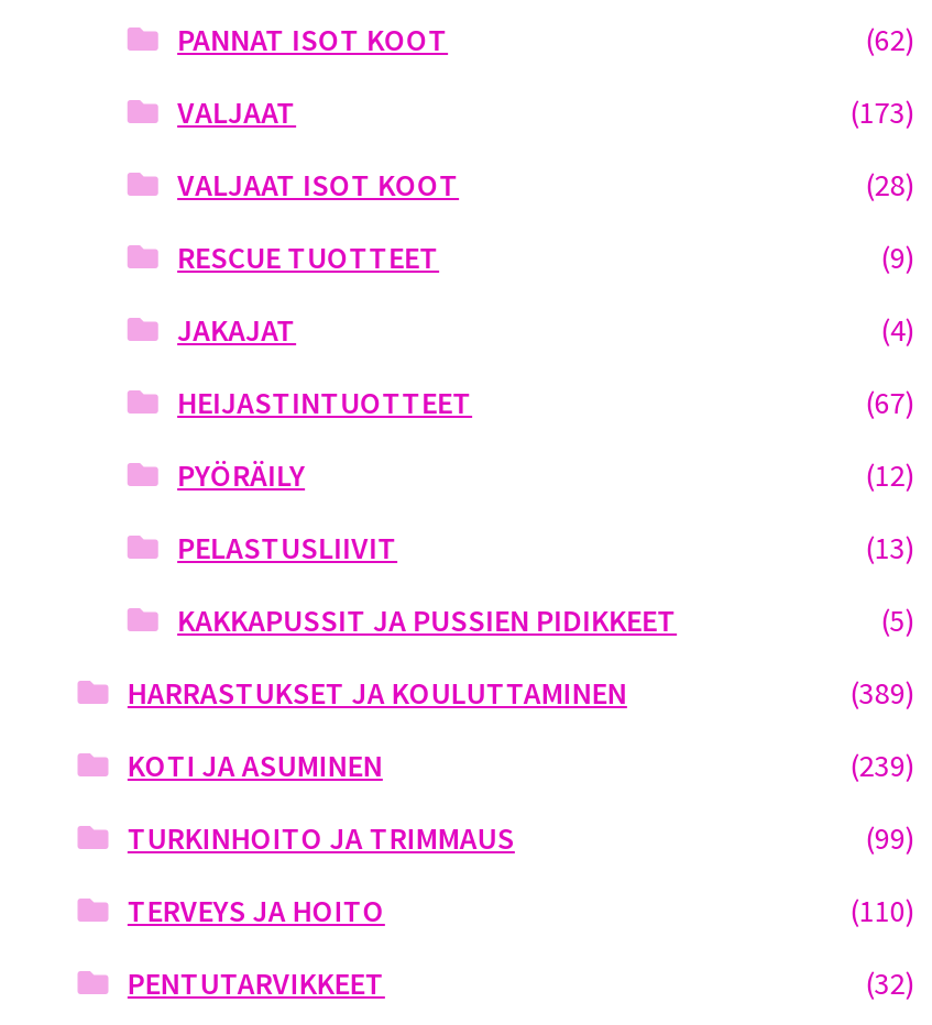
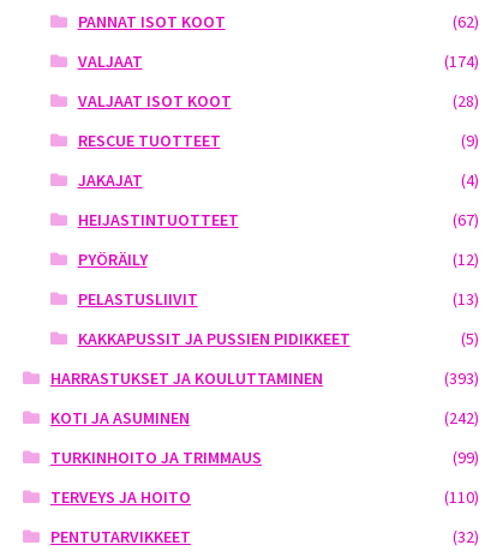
- (173)
+ (174)

- (389)
+ (393)

- (239)
+ (242)
